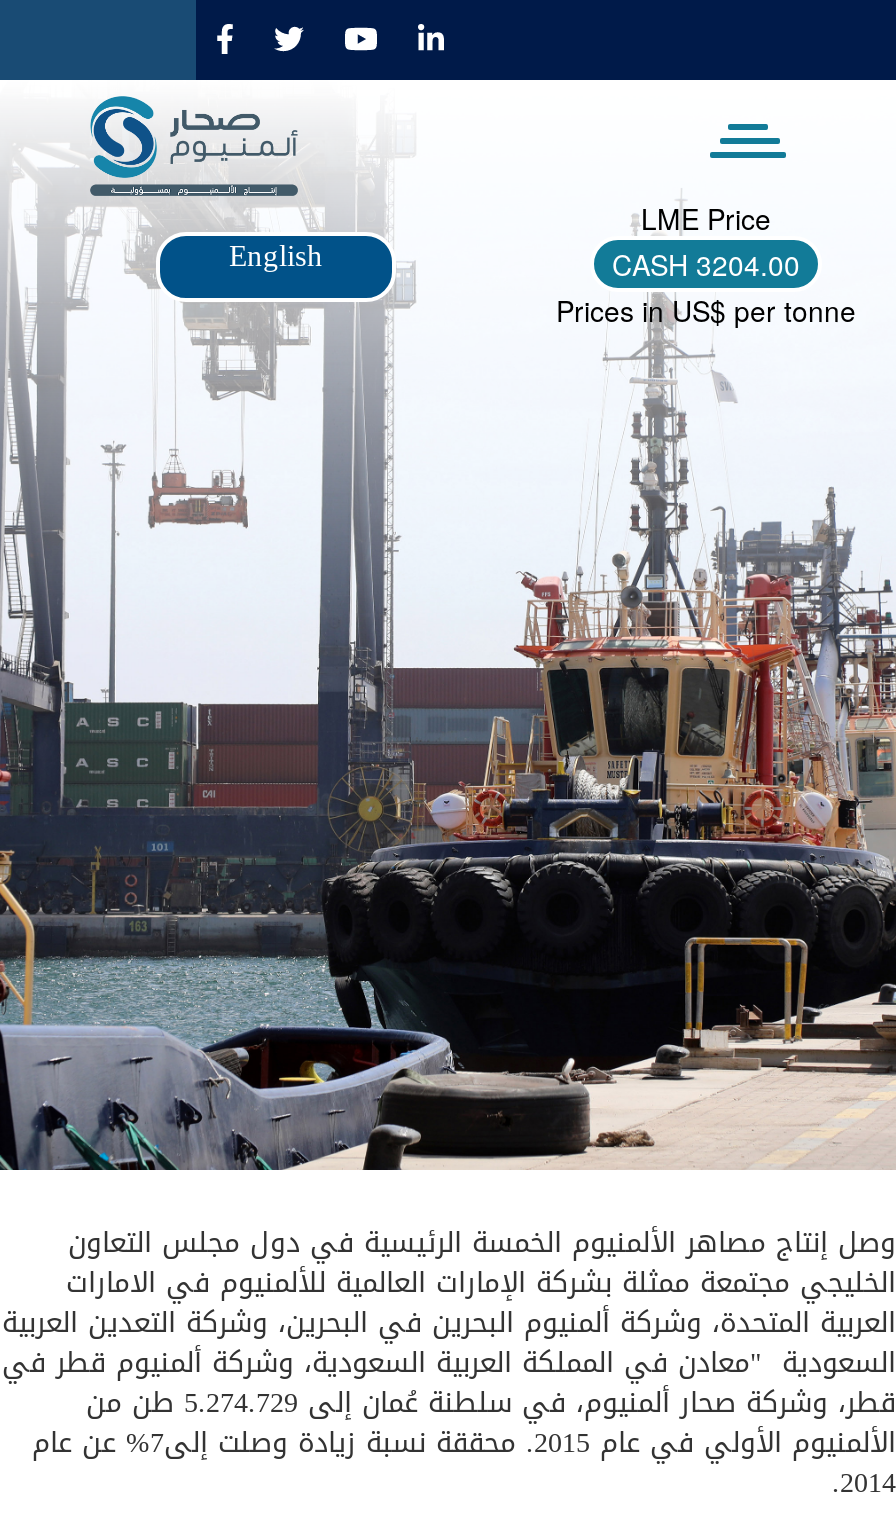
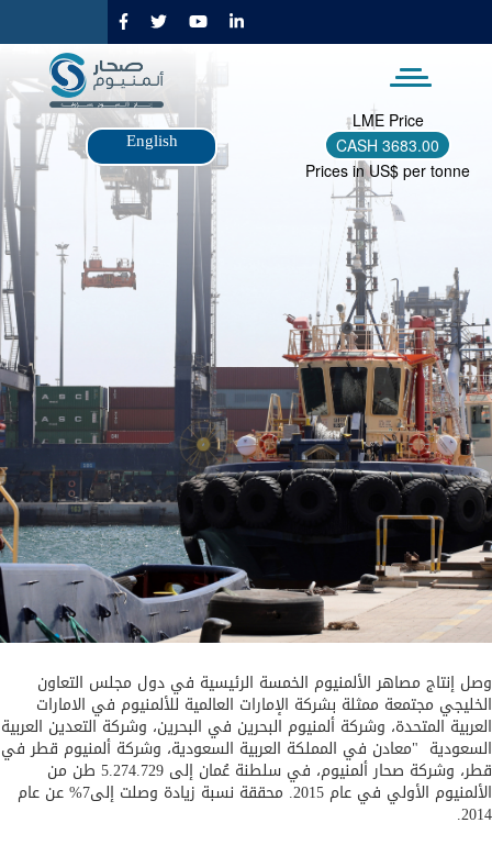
- CASH3204.00
+ CASH3683.00
